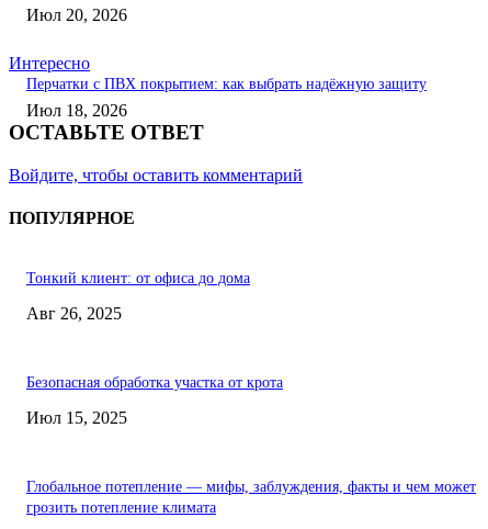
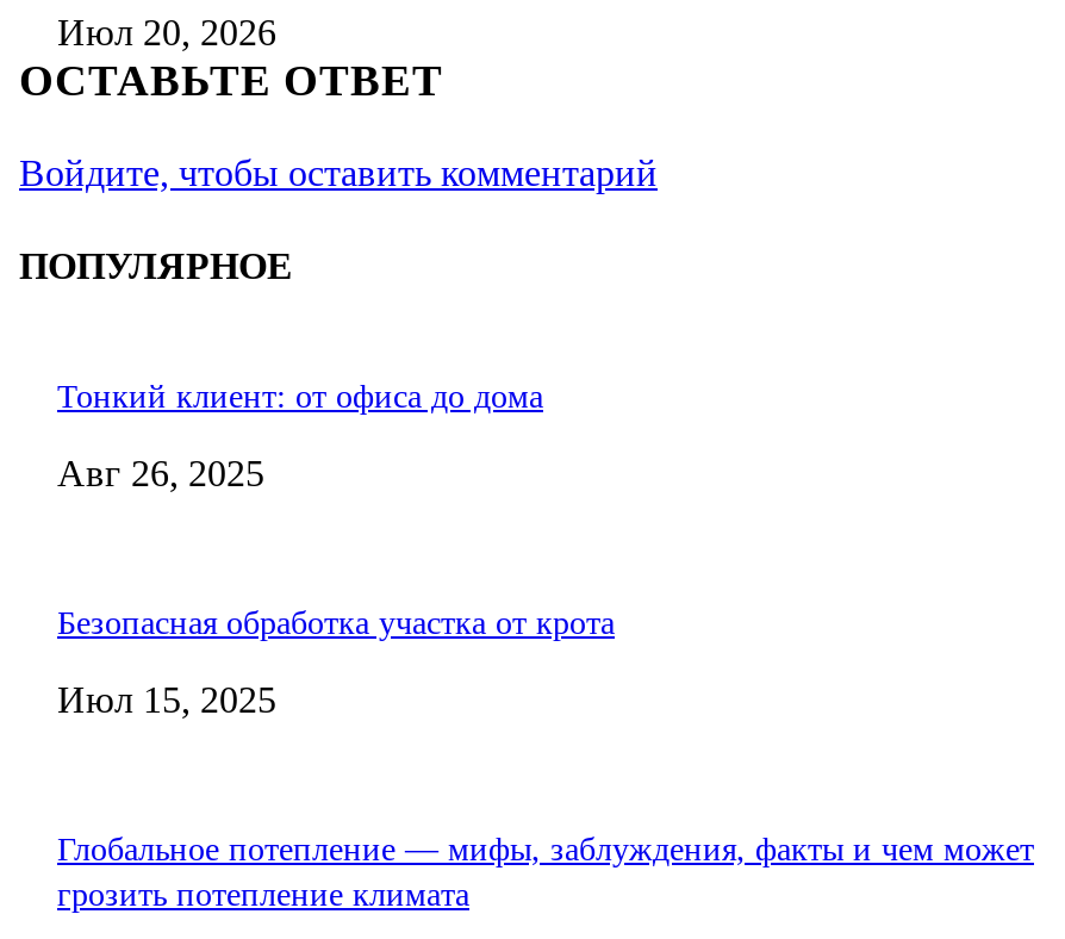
- Интересно
- Перчатки с ПВХ покрытием: как выбрать надёжную защиту
- Июл 18, 2026
